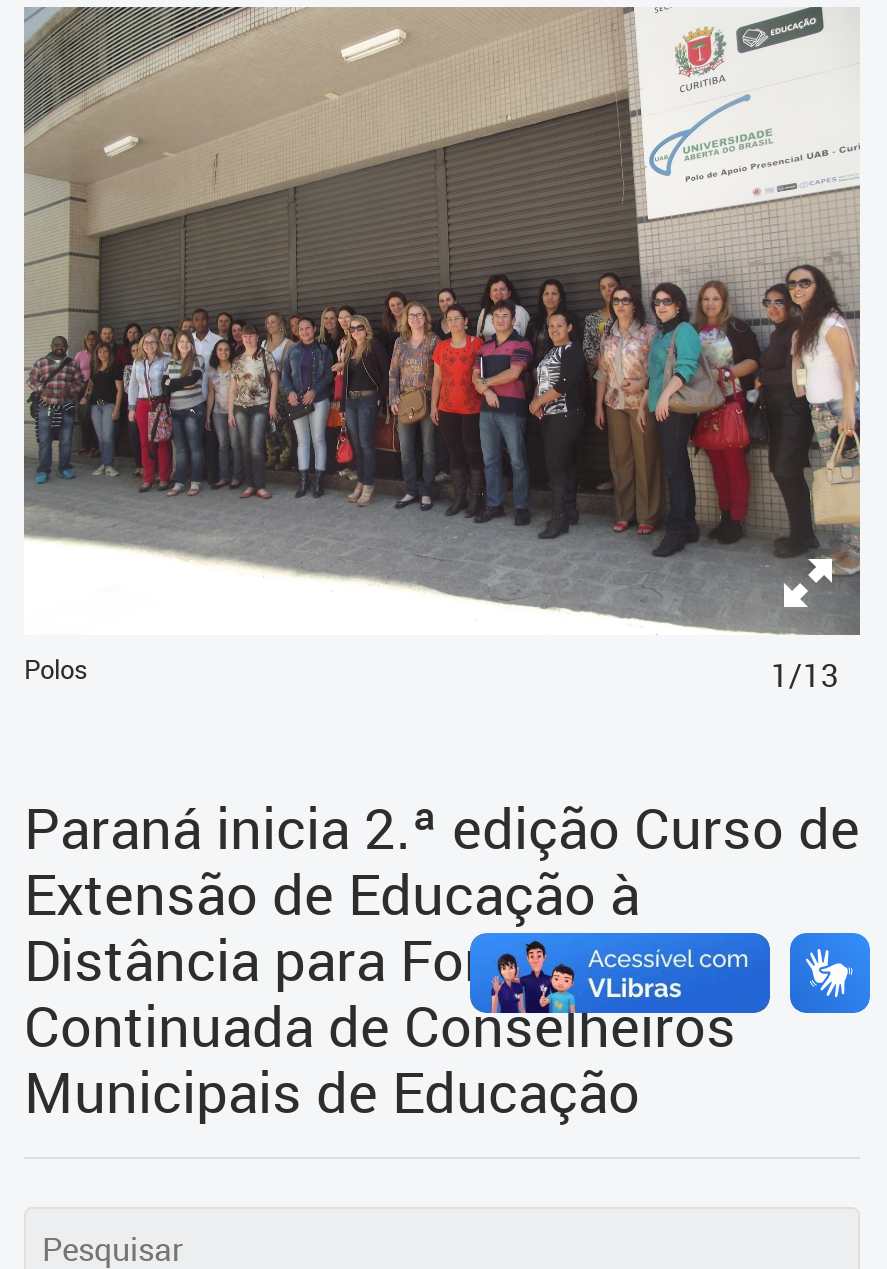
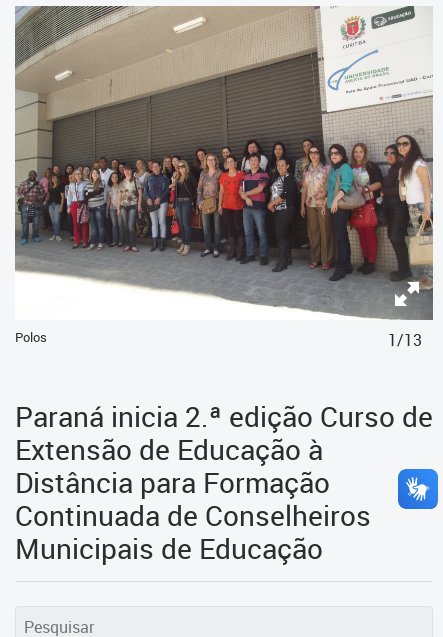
- [image]
